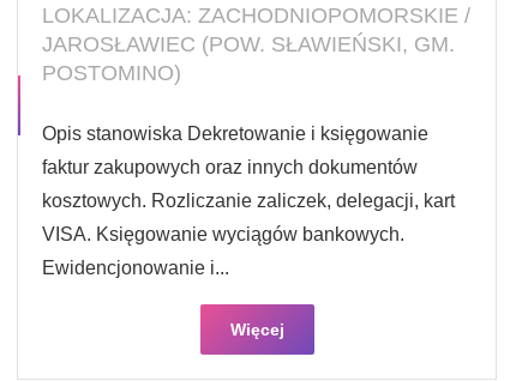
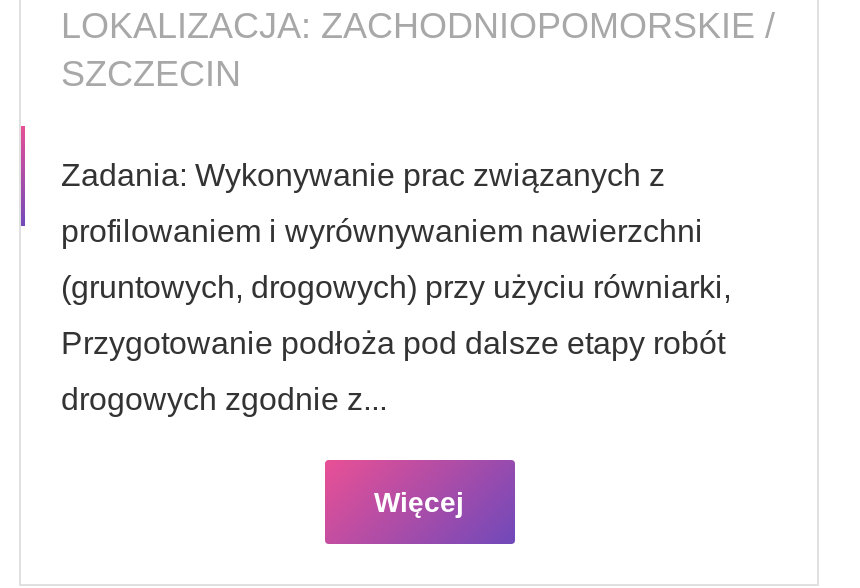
- JAROSŁAWIEC (POW. SŁAWIEŃSKI, GM.
- POSTOMINO)
+ SZCZECIN

- Opis stanowiska Dekretowanie i księgowanie
+ Zadania: Wykonywanie prac związanych z

- faktur zakupowych oraz innych dokumentów
+ profilowaniem i wyrównywaniem nawierzchni

- kosztowych. Rozliczanie zaliczek, delegacji, kart
+ (gruntowych, drogowych) przy użyciu równiarki,

- VISA. Księgowanie wyciągów bankowych.
+ Przygotowanie podłoża pod dalsze etapy robót

- Ewidencjonowanie i...
+ drogowych zgodnie z...
